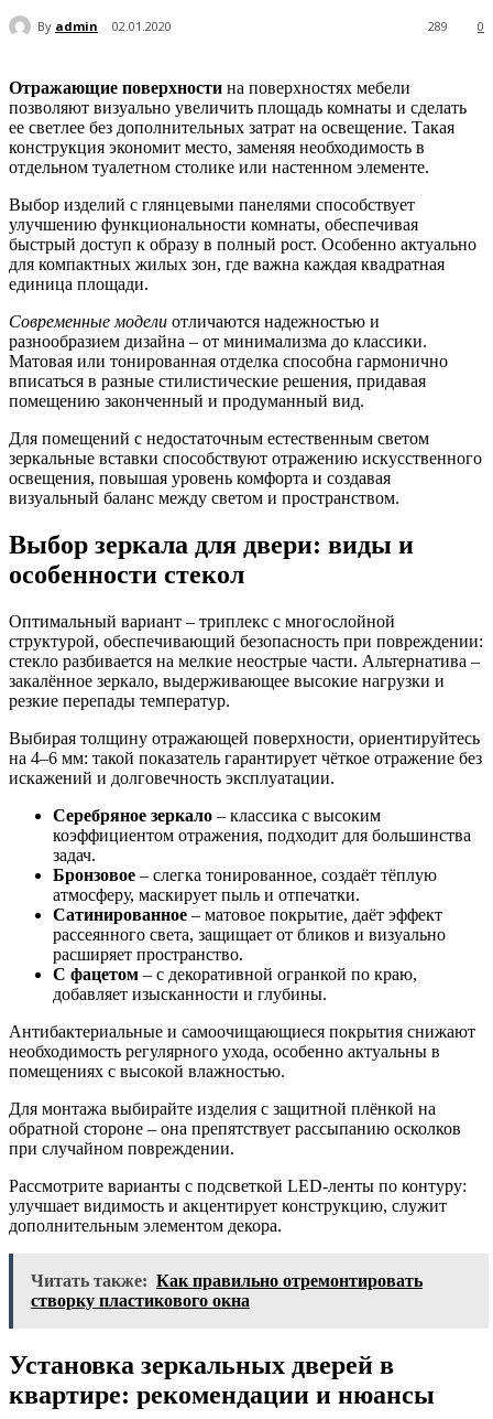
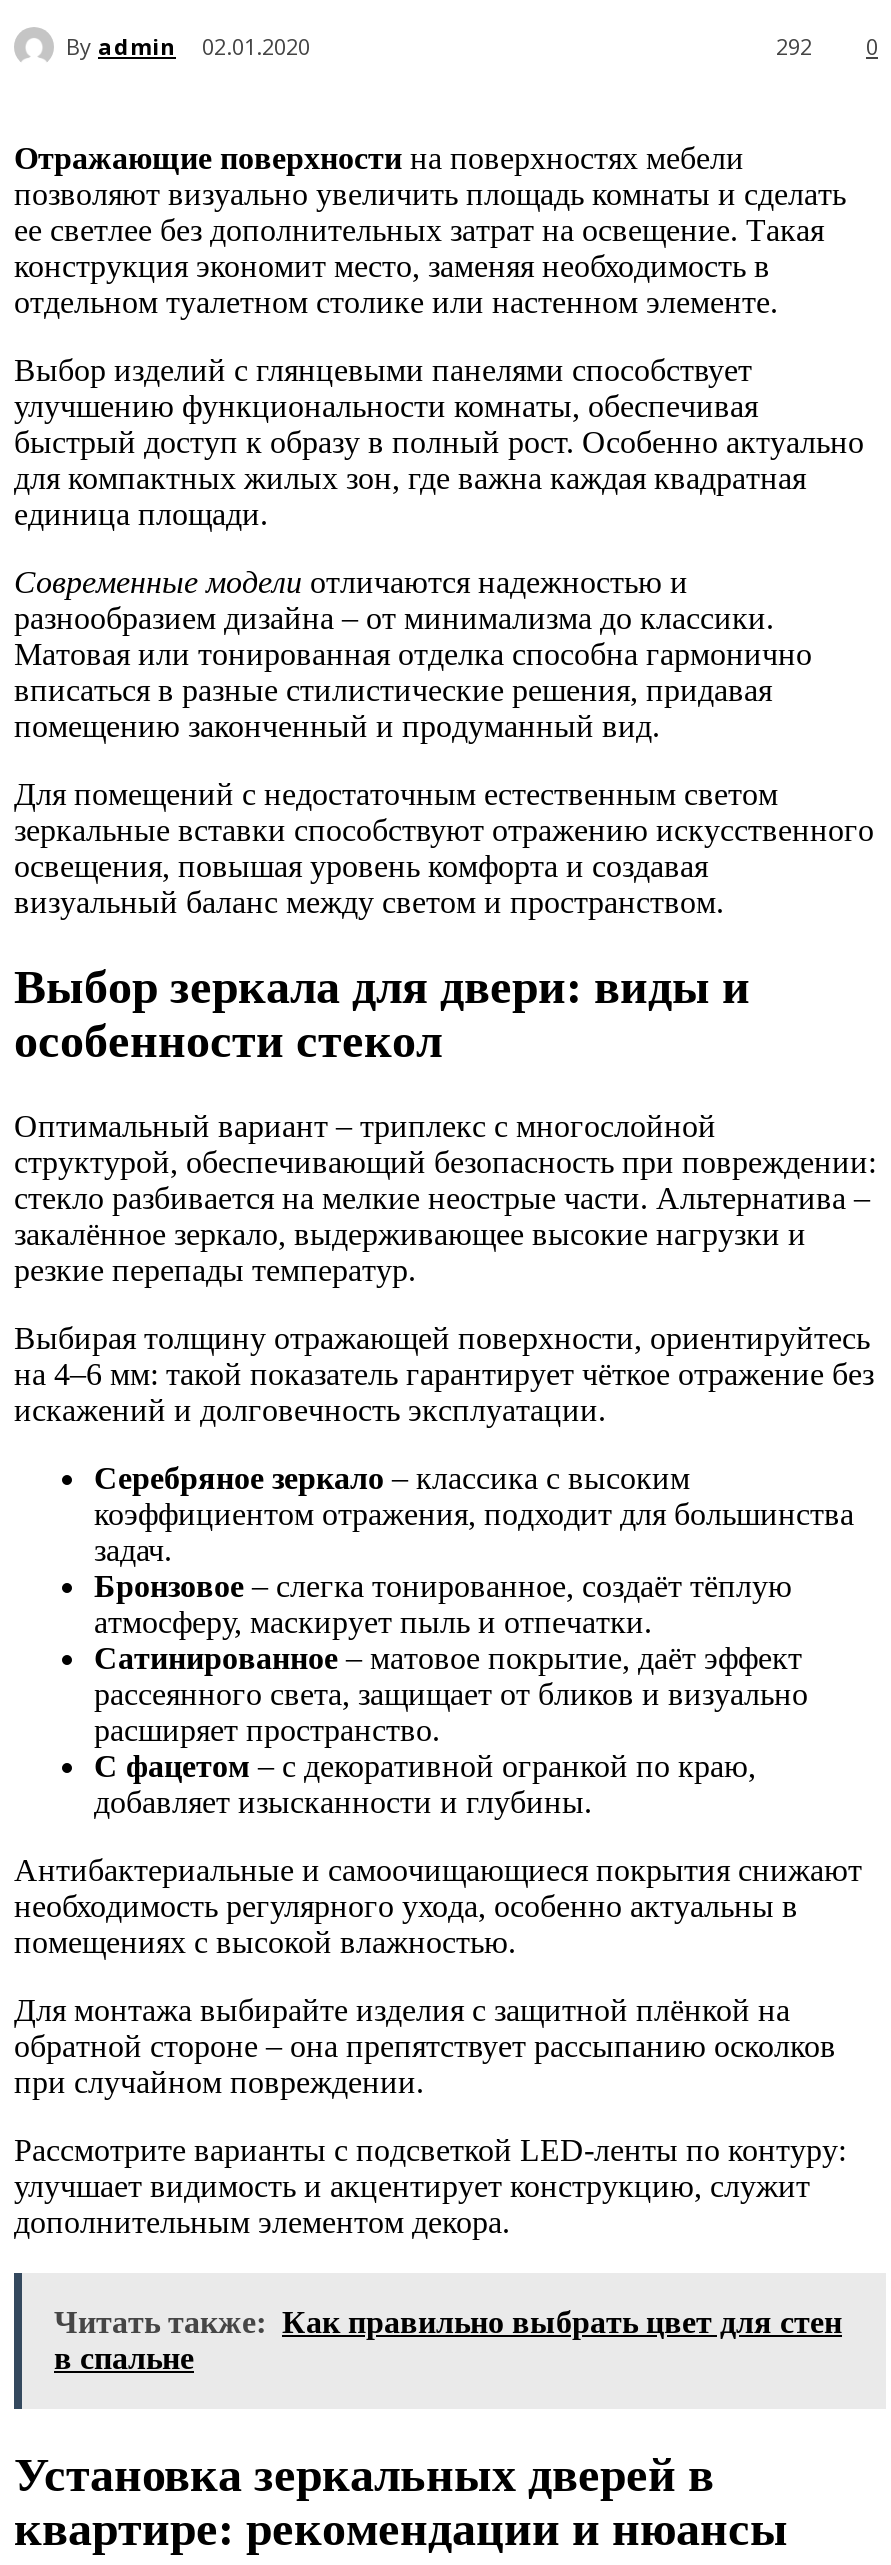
- 289 0
+ 292 0

- Читать также: Как правильно отремонтировать
- створку пластикового окна
+ Читать также: Как правильно выбрать цвет для стен
+ в спальне
